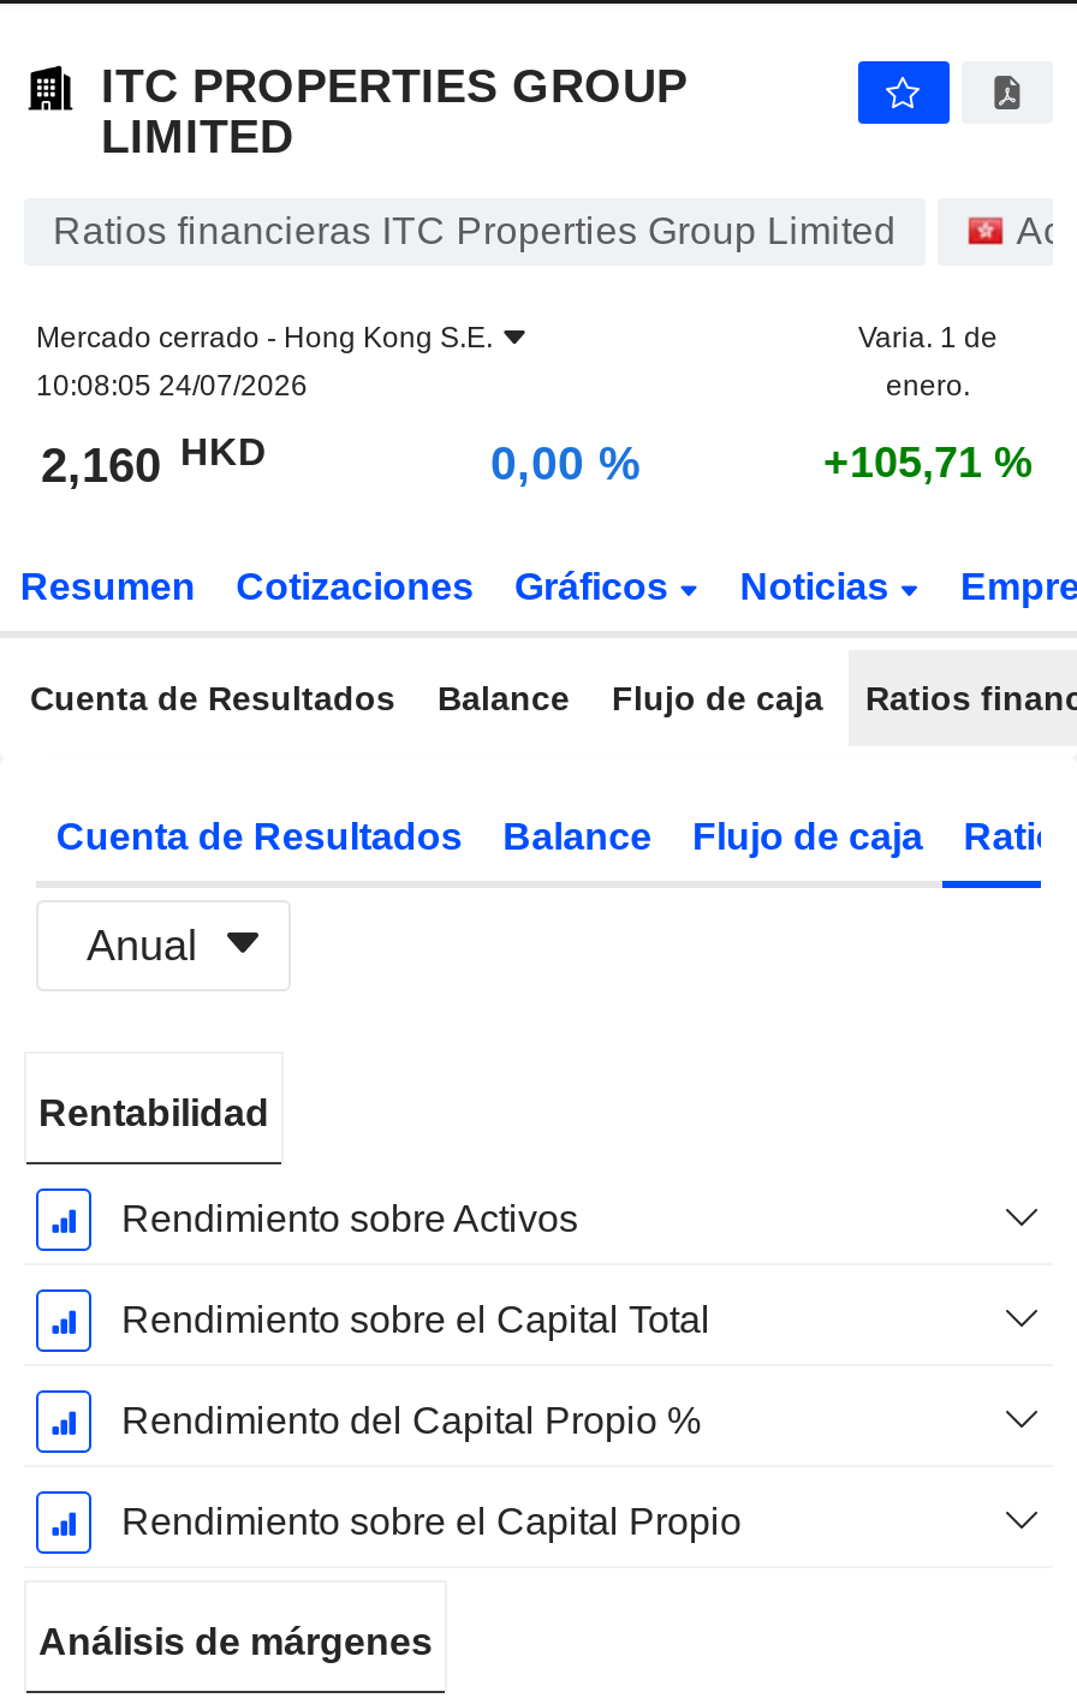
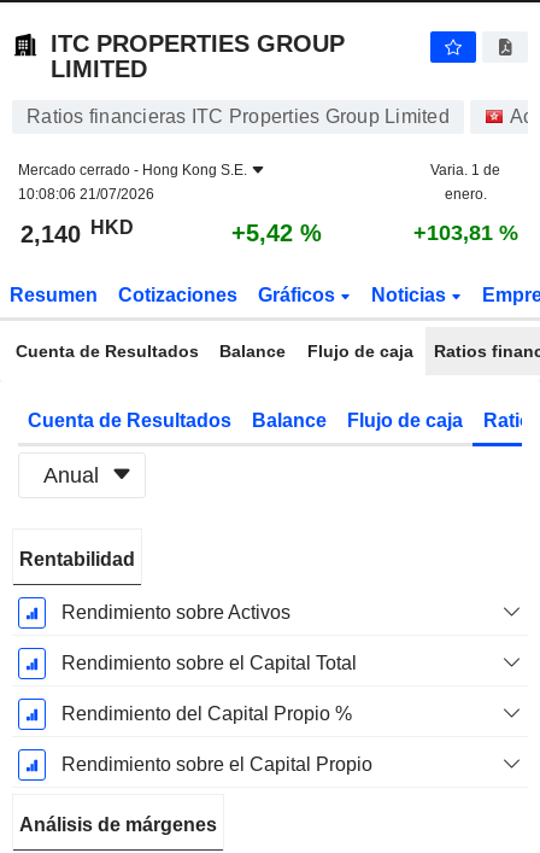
- 10:08:05 24/07/2026
+ 10:08:06 21/07/2026

- 2,160 HKD
+ 2,140 HKD

- 0,00 %
+ +5,42 %

- +105,71 %
+ +103,81 %
